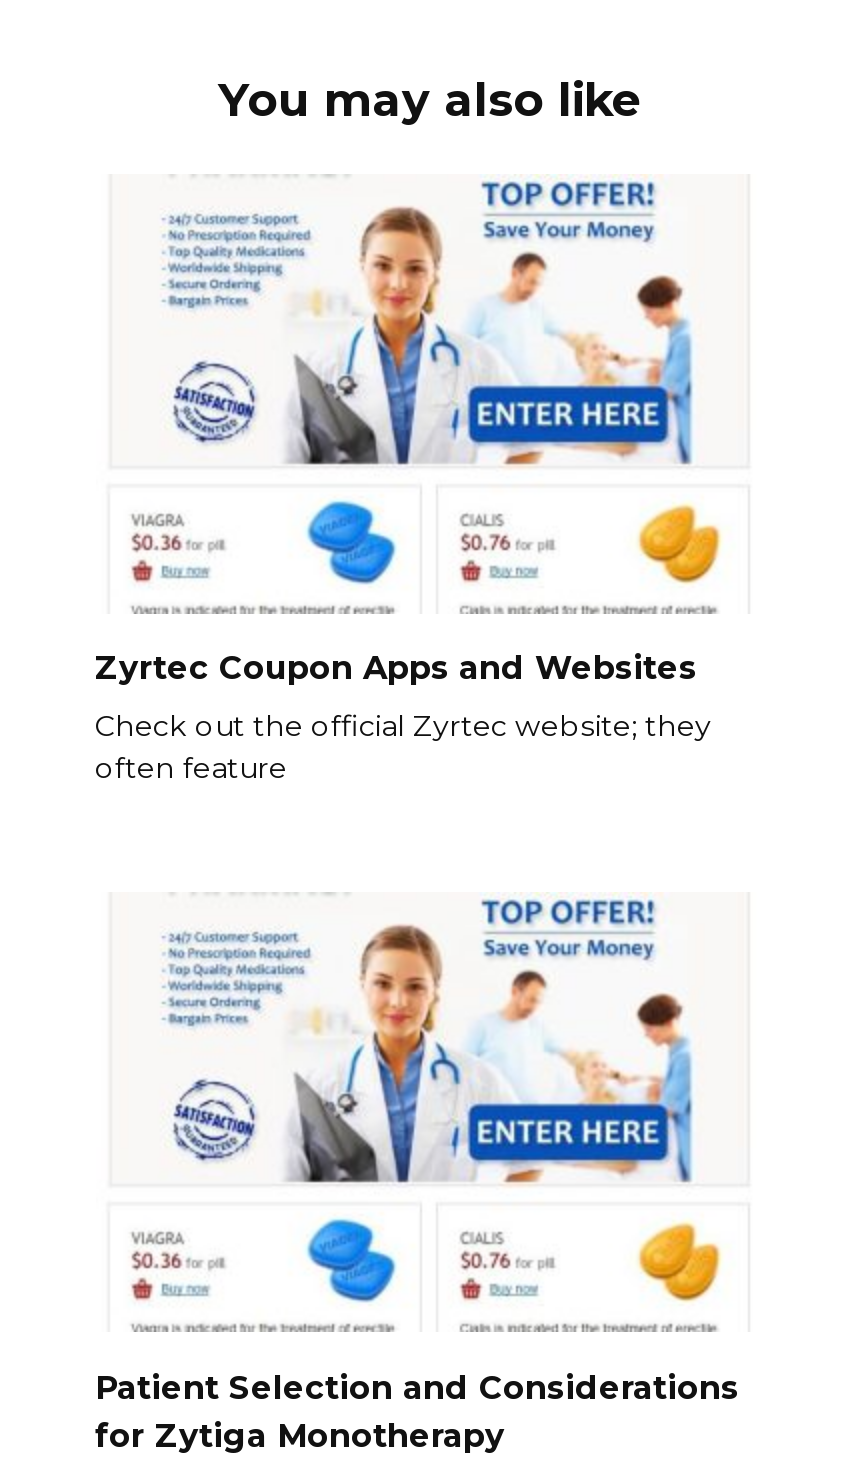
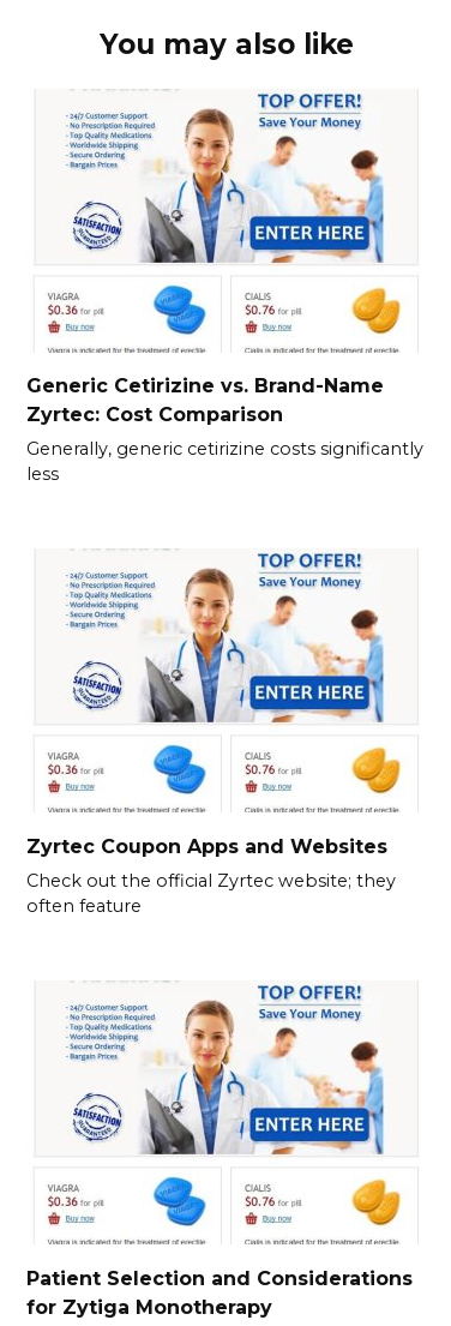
+ Generic Cetirizine vs. Brand-Name
+ Zyrtec: Cost Comparison
+ Generally, generic cetirizine costs significantly
+ less
